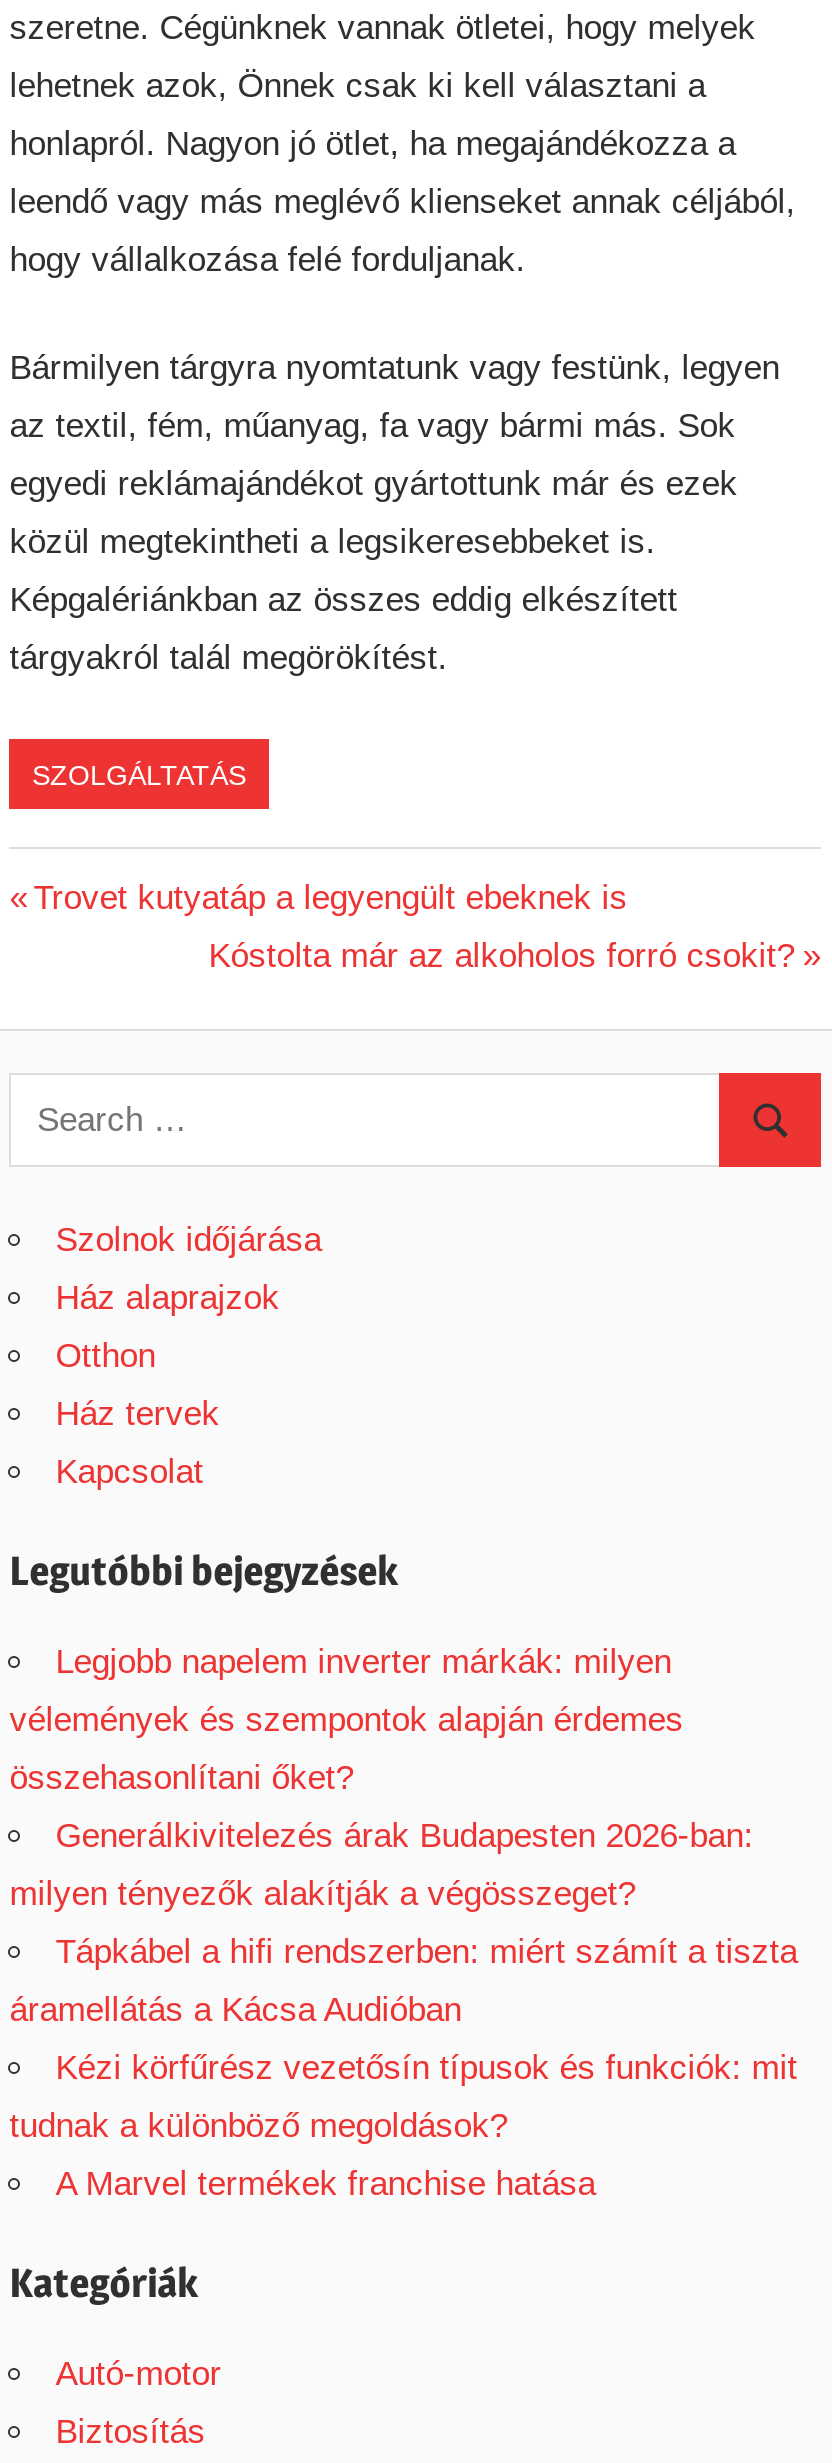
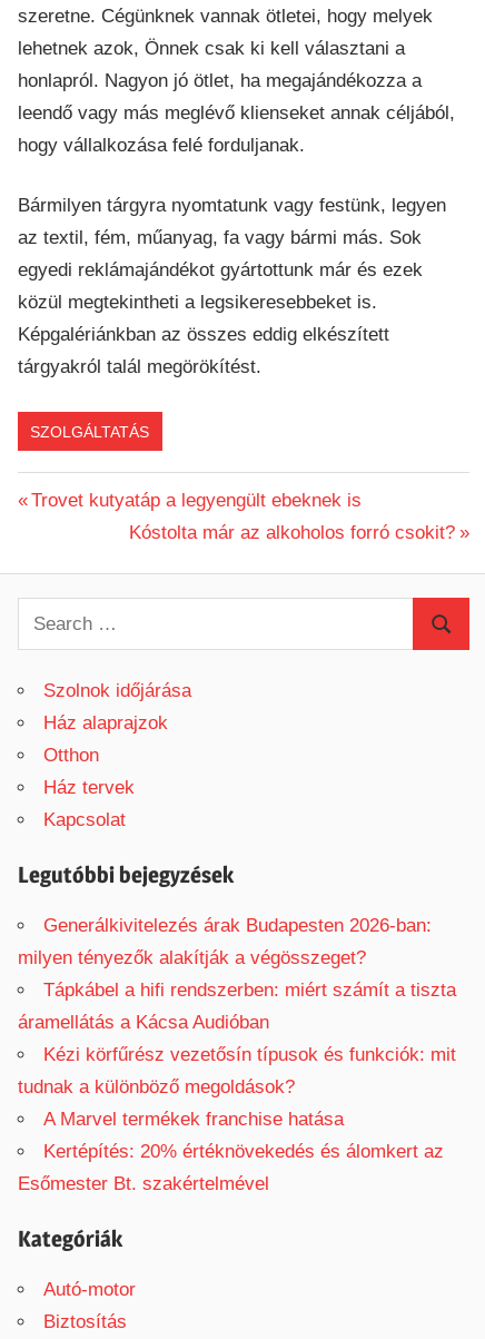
- Legjobb napelem inverter márkák: milyen
- vélemények és szempontok alapján érdemes
- összehasonlítani őket?

moved up: Generálkivitelezés árak Budapesten 2026-ban: | milyen tényezők alakítják a végösszeget? | Tápkábel a hifi rendszerben: miért számít a tiszta | áramellátás a Kácsa Audióban | Kézi körfűrész vezetősín típusok és funkciók: mit | tudnak a különböző megoldások? | A Marvel termékek franchise hatása

+ Kertépítés: 20% értéknövekedés és álomkert az
+ Esőmester Bt. szakértelmével
